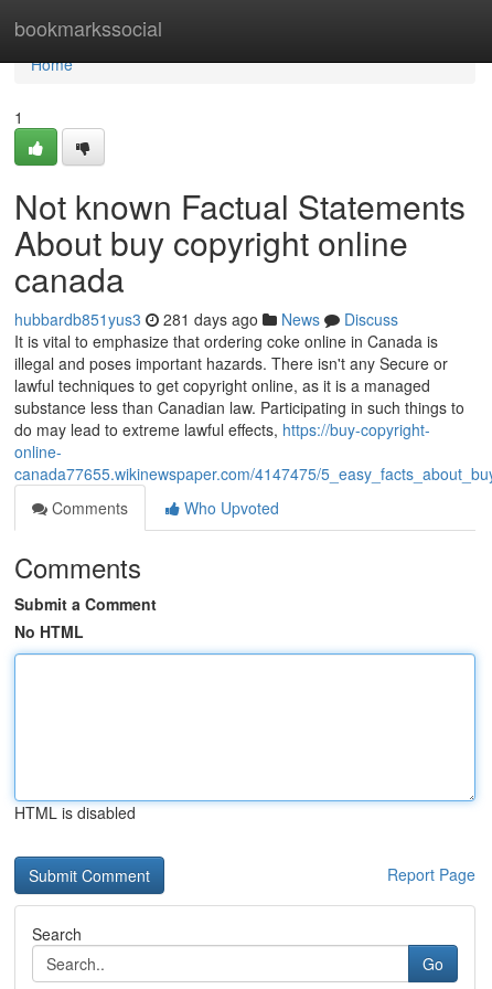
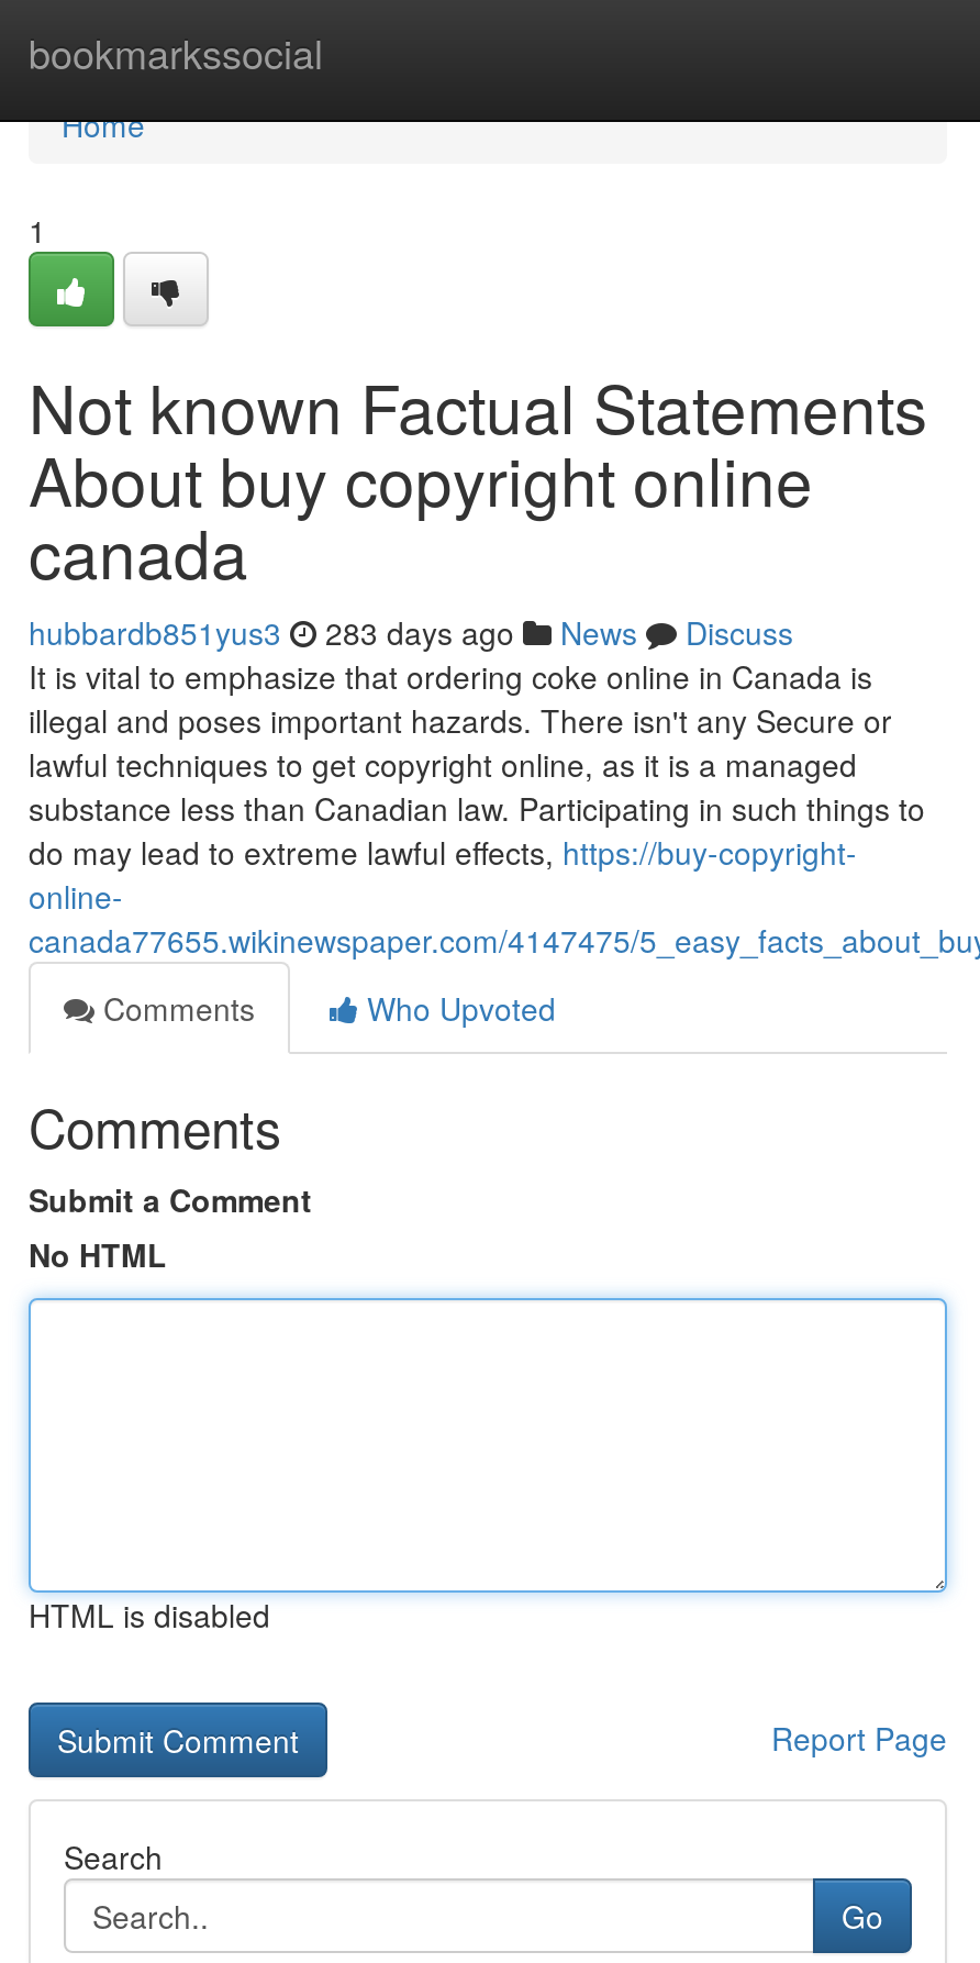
- hubbardb851yus3 281 days ago News Discuss
+ hubbardb851yus3 283 days ago News Discuss
